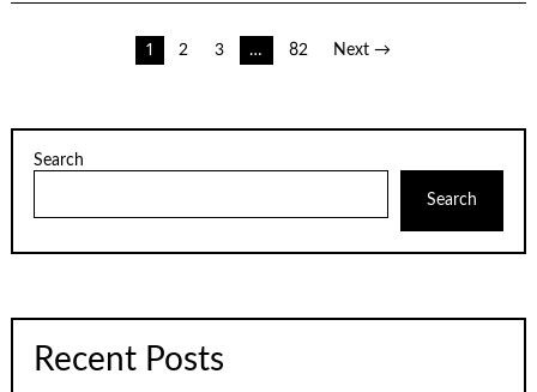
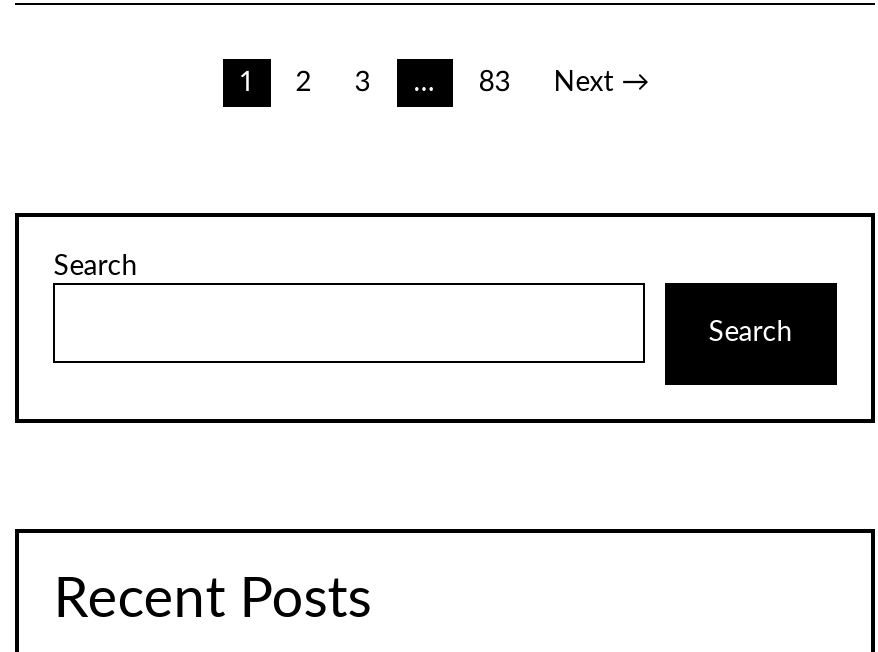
- 82
+ 83
